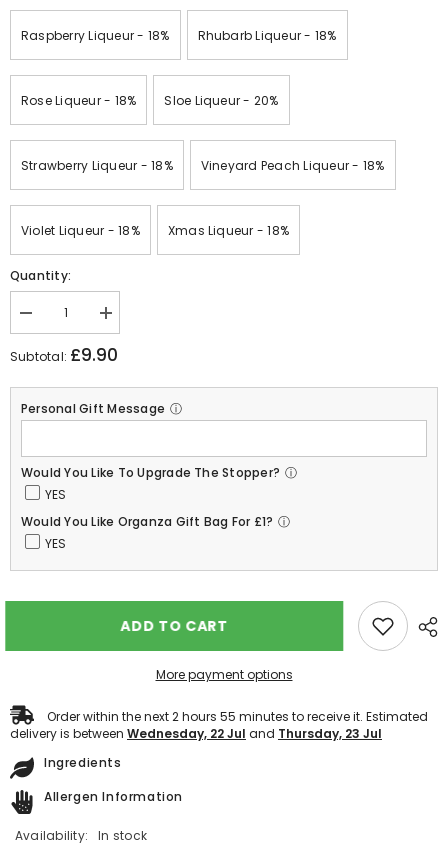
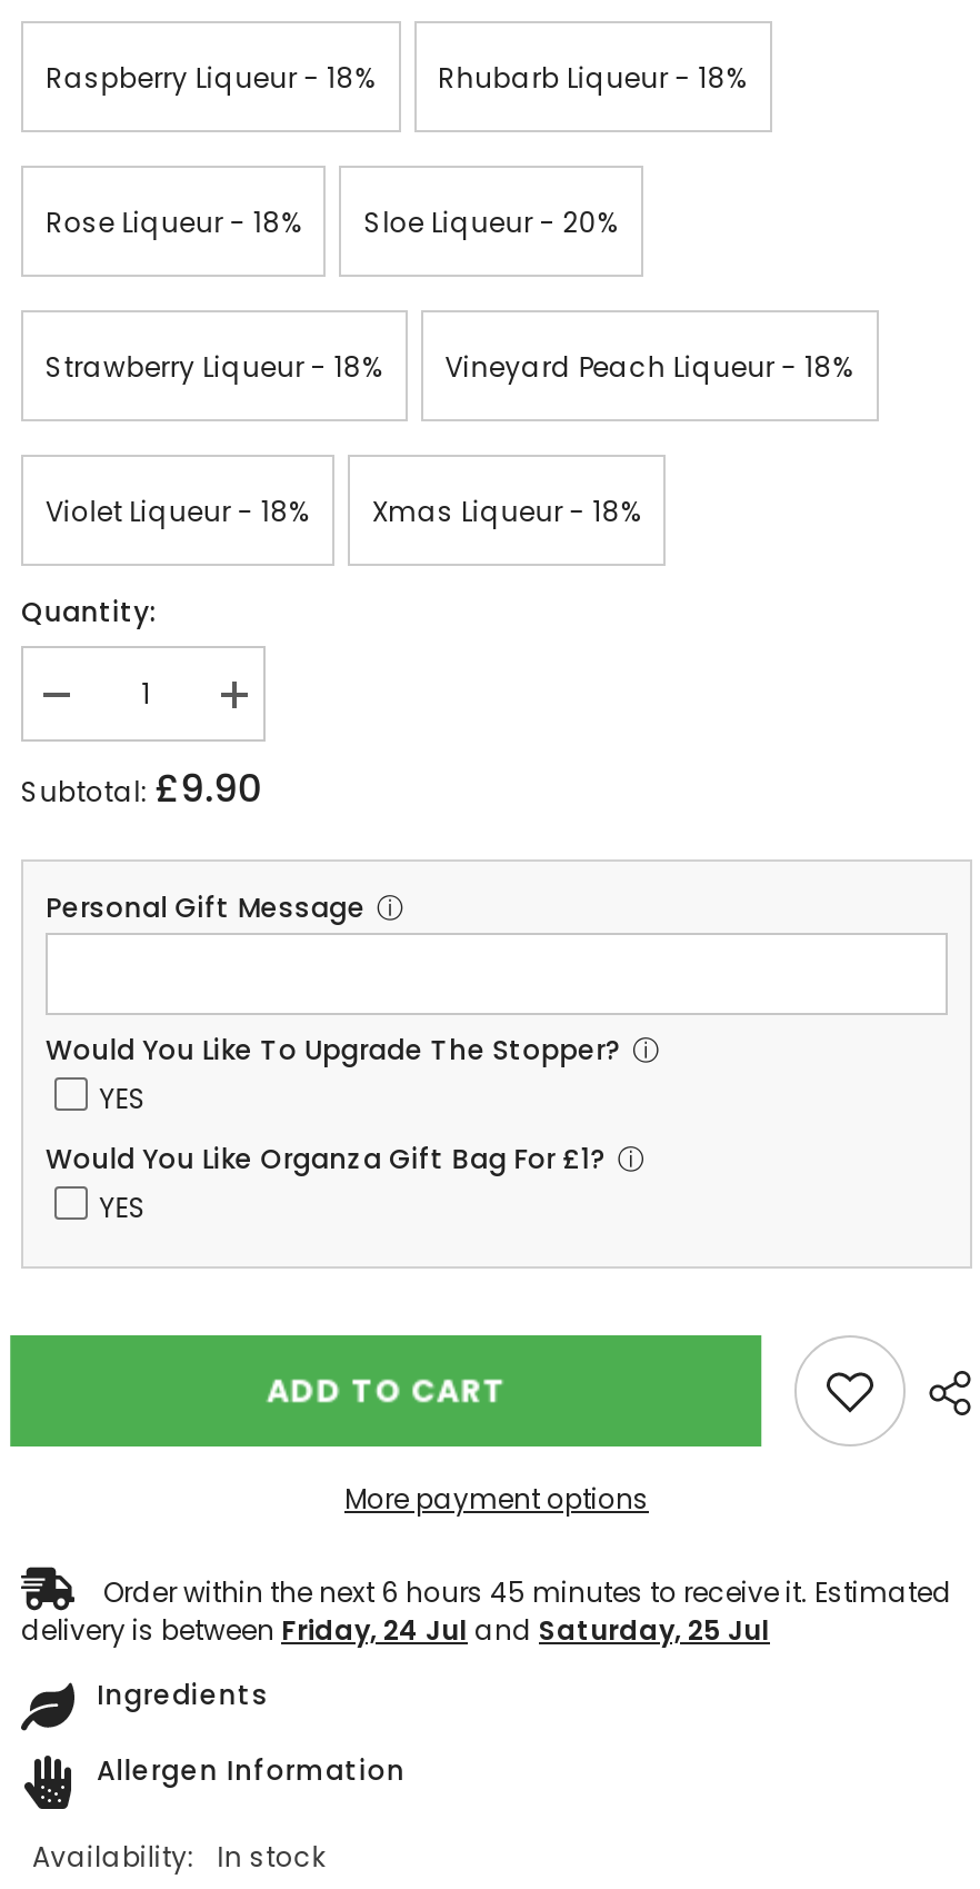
- Order within the next 2 hours 55 minutes to receive it. Estimated
+ Order within the next 6 hours 45 minutes to receive it. Estimated

- delivery is between Wednesday, 22 Jul and Thursday, 23 Jul
+ delivery is between Friday, 24 Jul and Saturday, 25 Jul
